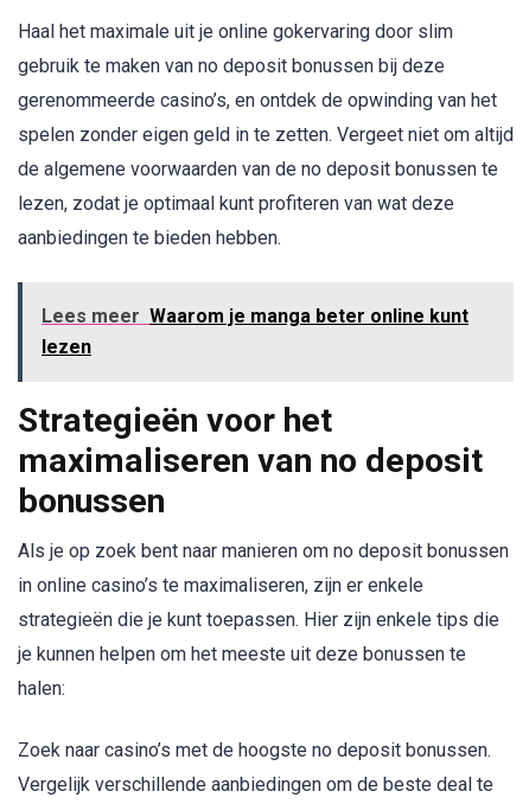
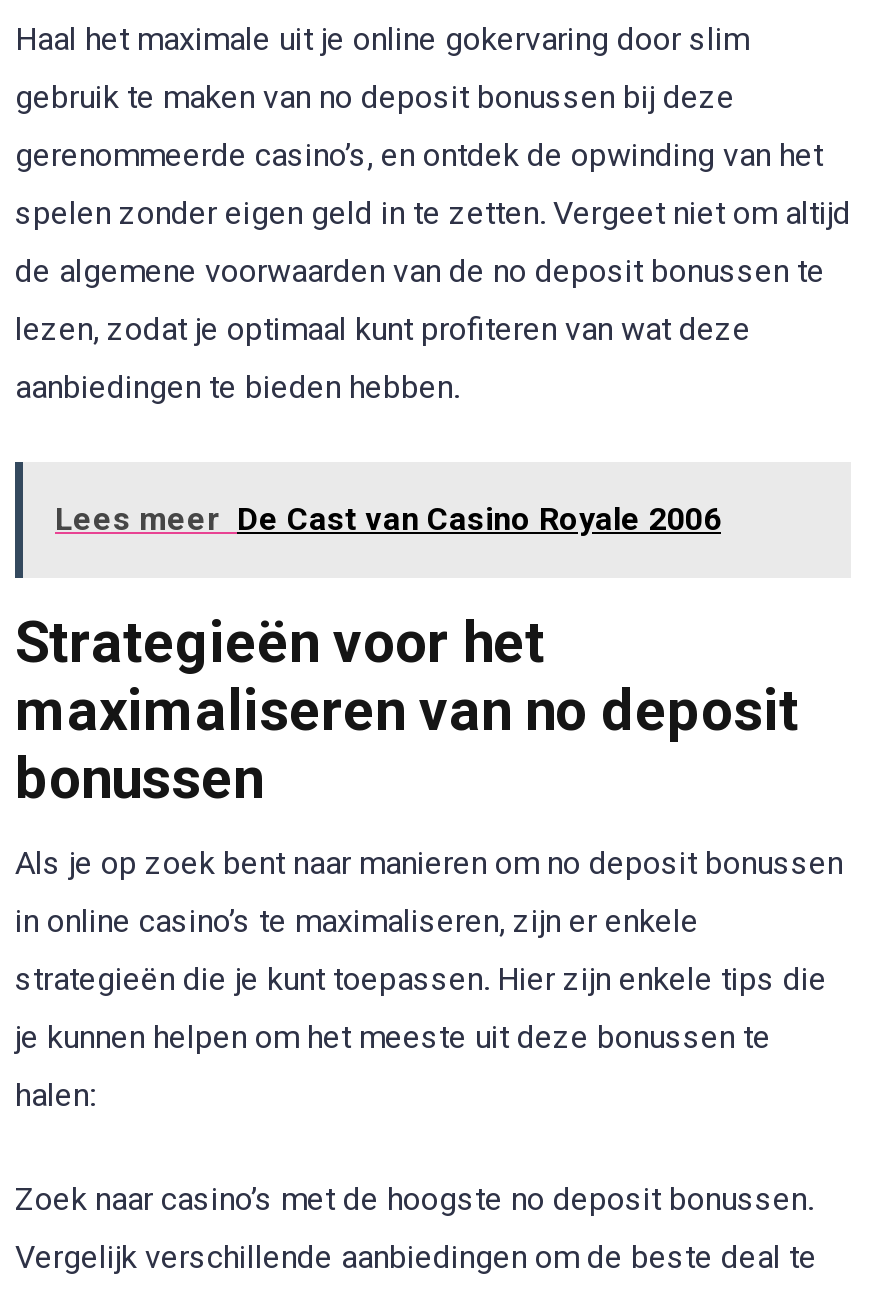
- Lees meer Waarom je manga beter online kunt
- lezen
+ Lees meer De Cast van Casino Royale 2006
